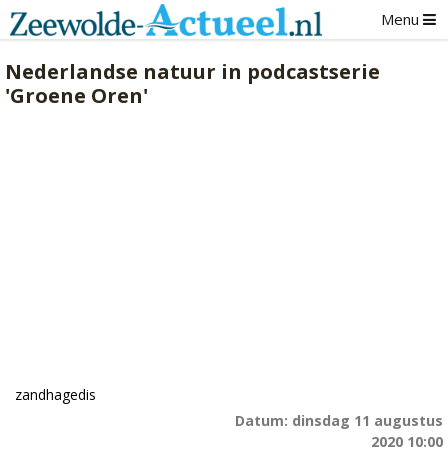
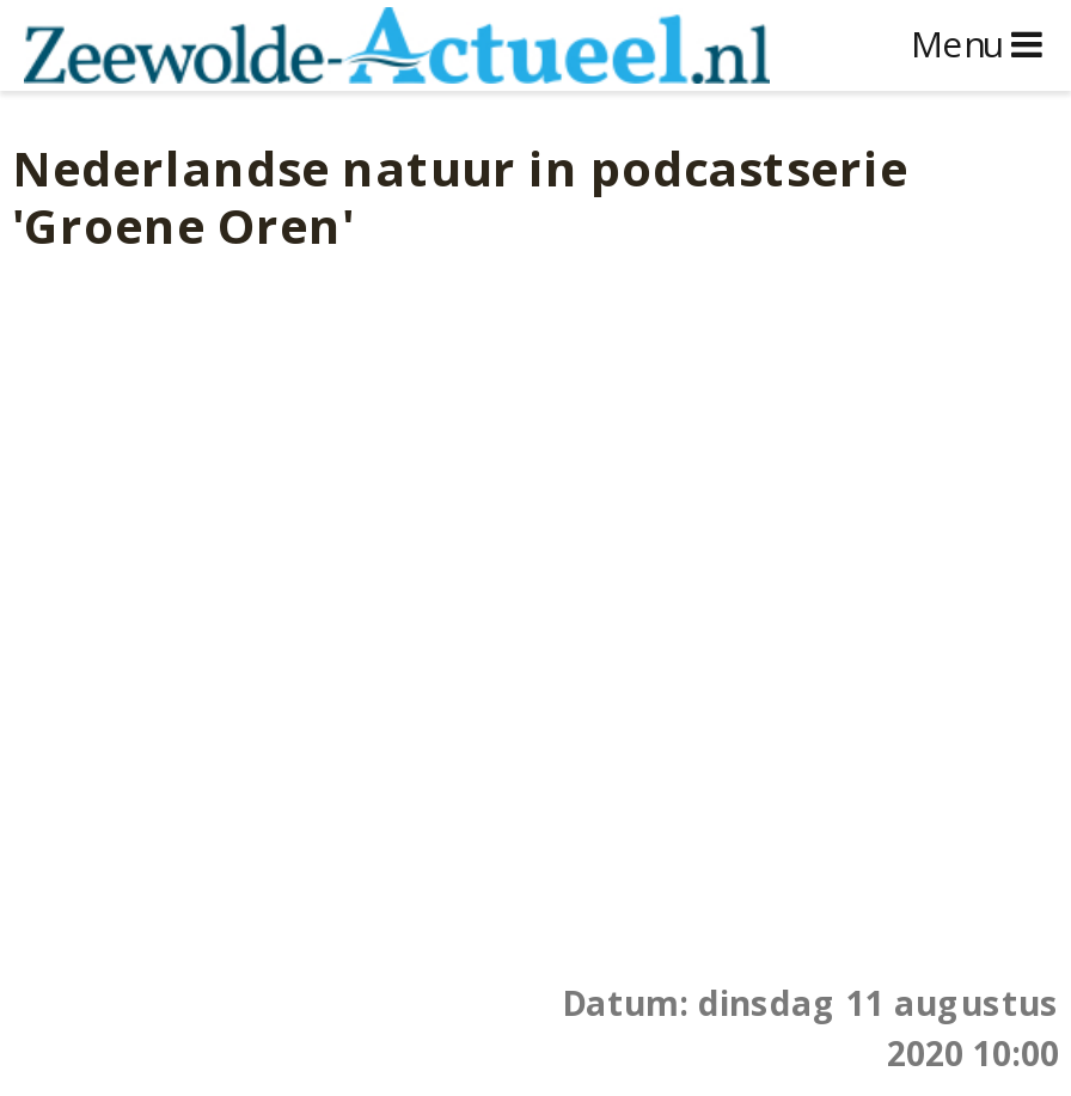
- zandhagedis
